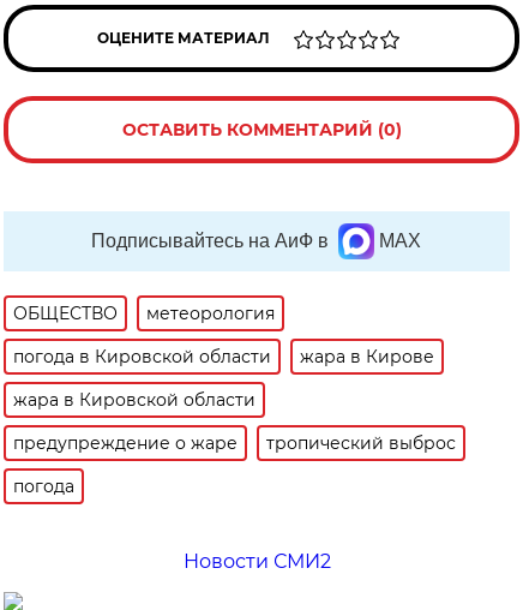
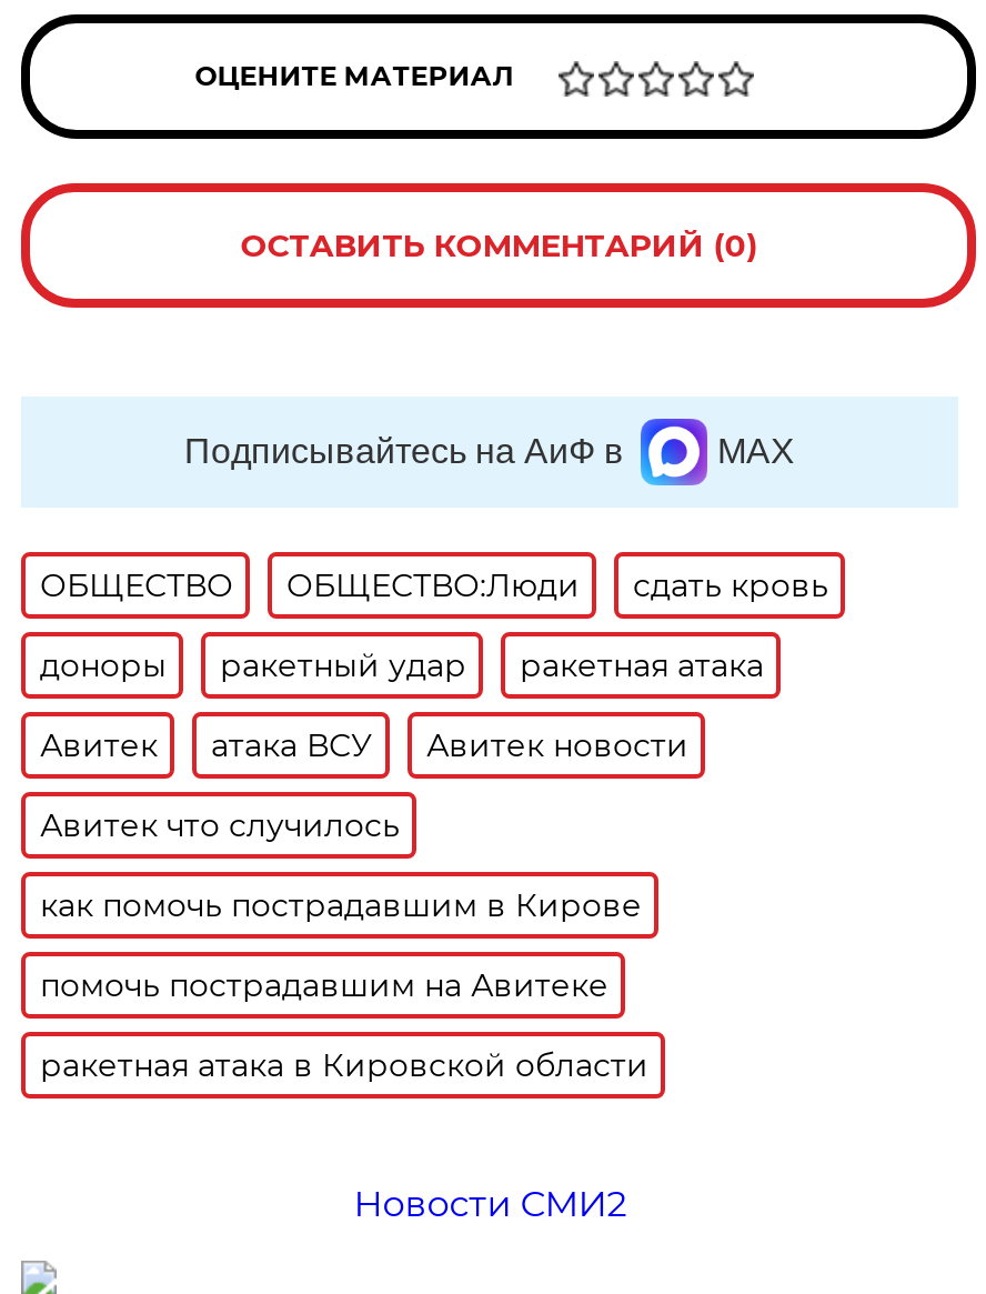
- метеорология
- погода в Кировской области
- жара в Кирове
- жара в Кировской области
- предупреждение о жаре
- тропический выброс
- погода
+ ОБЩЕСТВО:Люди
+ сдать кровь
+ доноры
+ ракетный удар
+ ракетная атака
+ Авитек
+ атака ВСУ
+ Авитек новости
+ Авитек что случилось
+ как помочь пострадавшим в Кирове
+ помочь пострадавшим на Авитеке
+ ракетная атака в Кировской области
